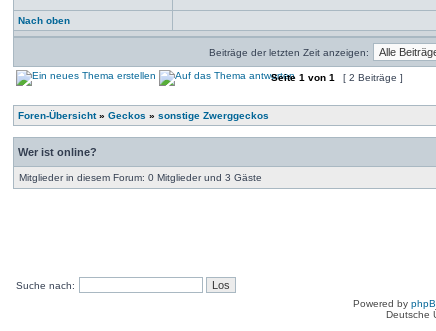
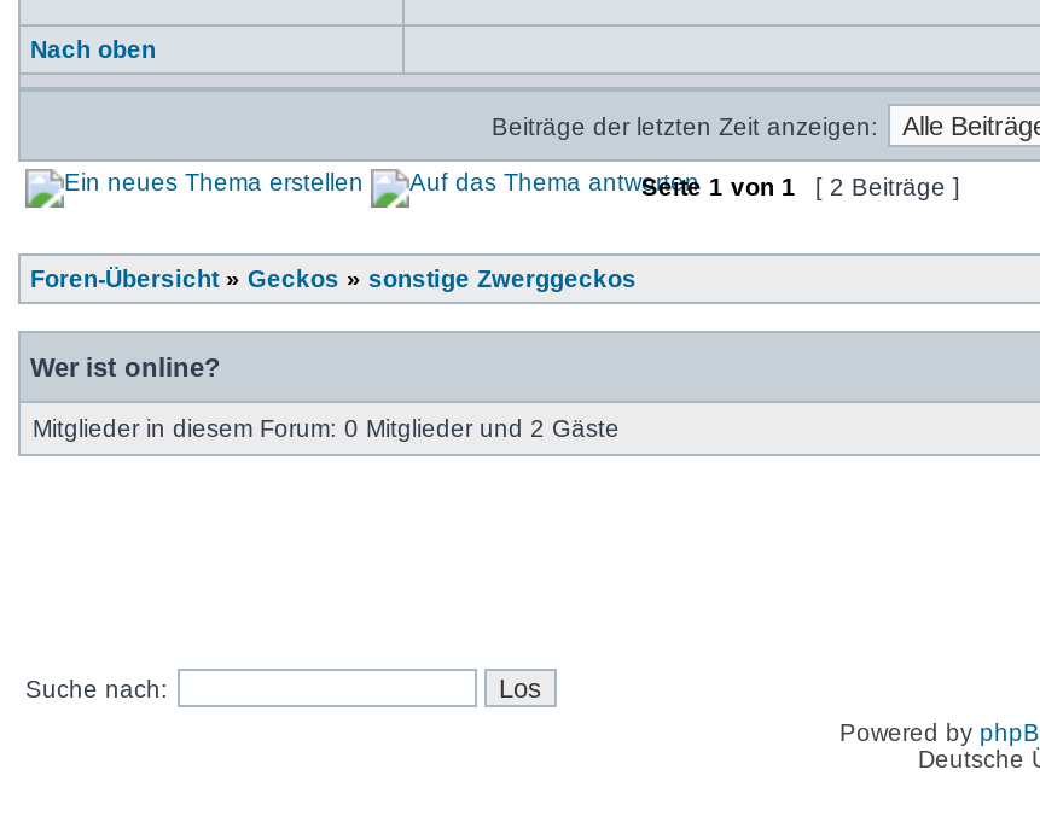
- Mitglieder in diesem Forum: 0 Mitglieder und 3 Gäste
+ Mitglieder in diesem Forum: 0 Mitglieder und 2 Gäste
